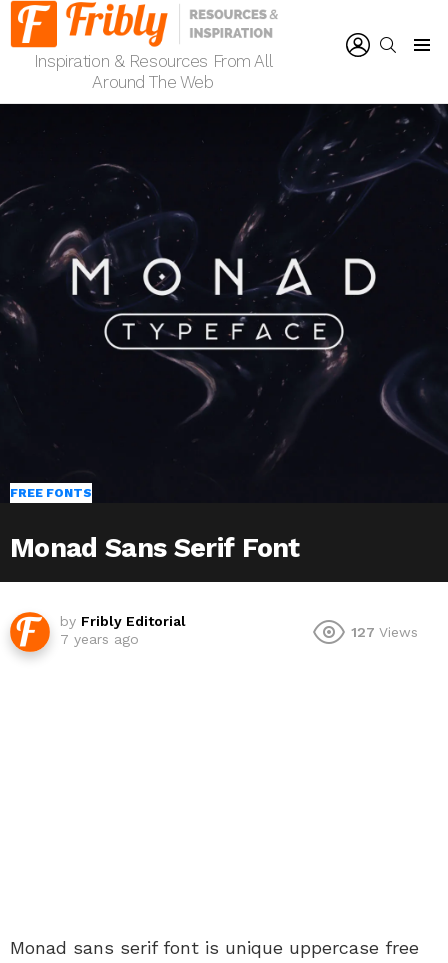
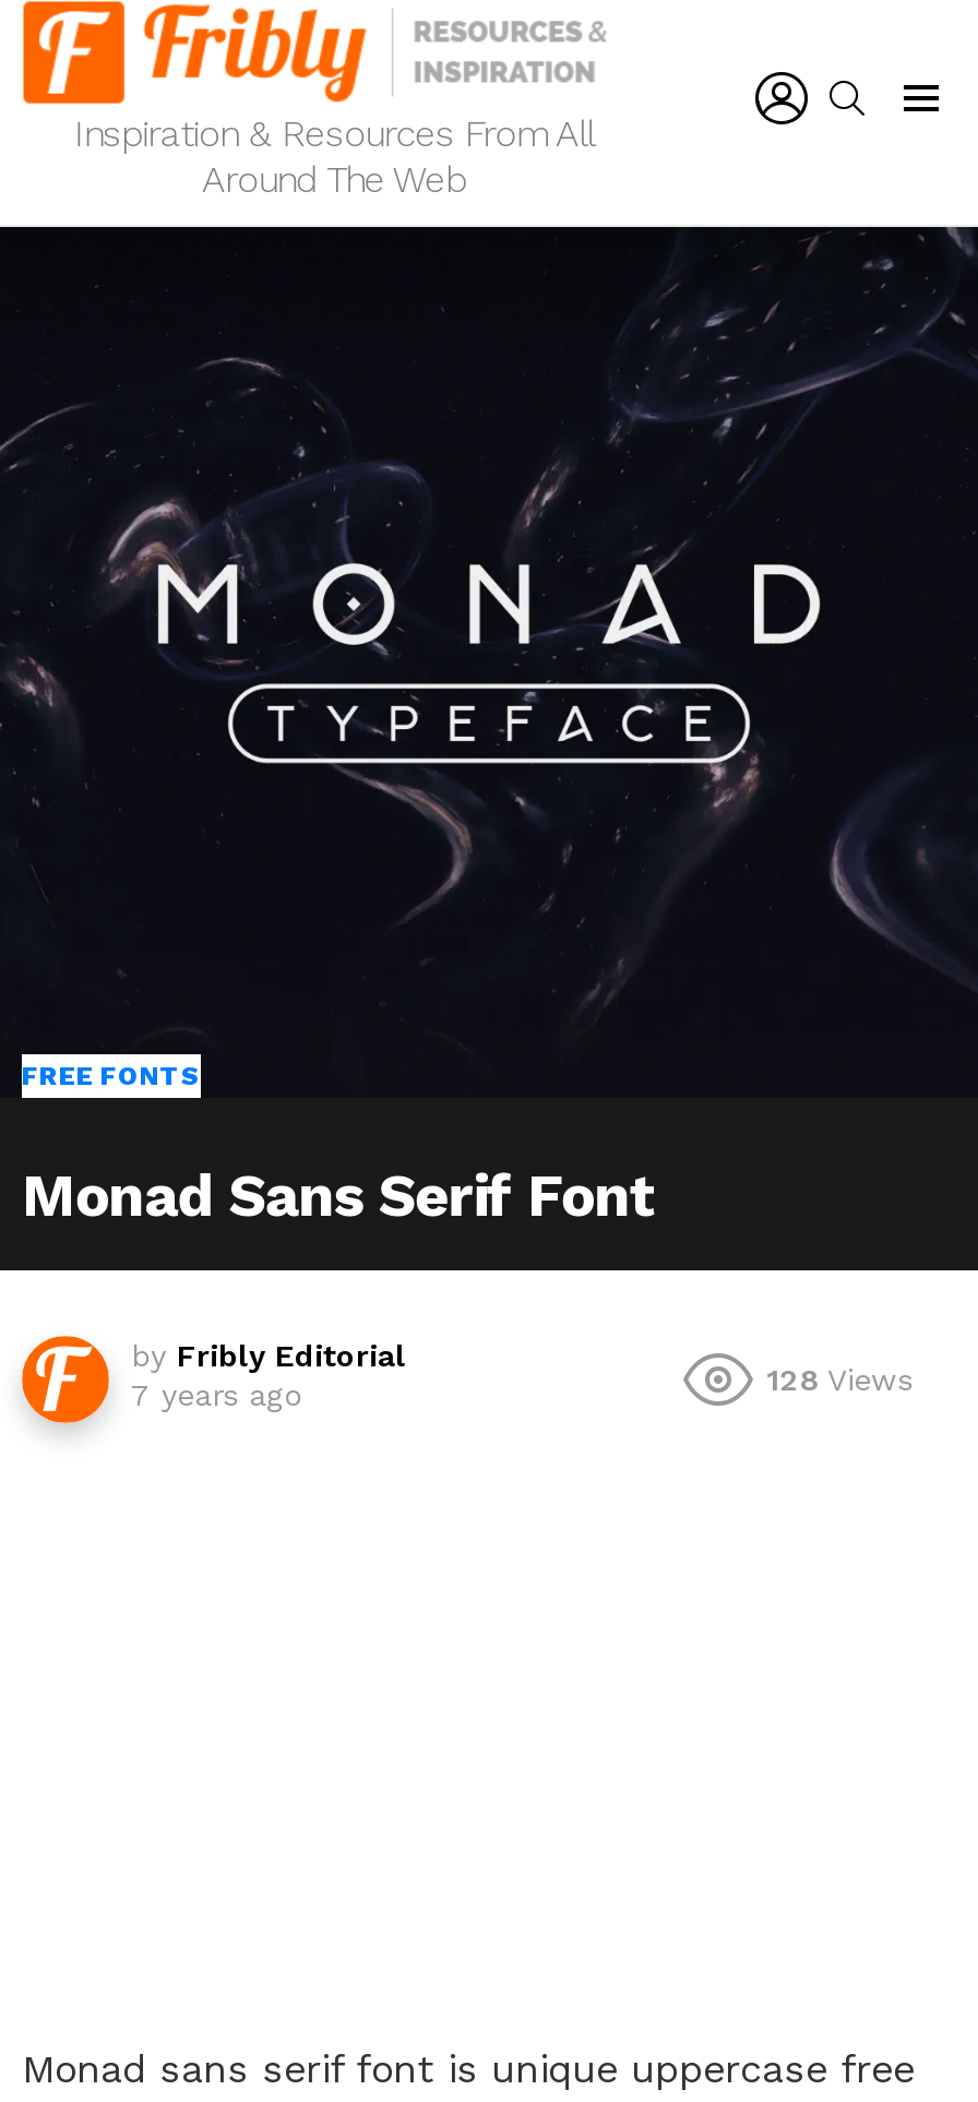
- 127 Views
+ 128 Views
